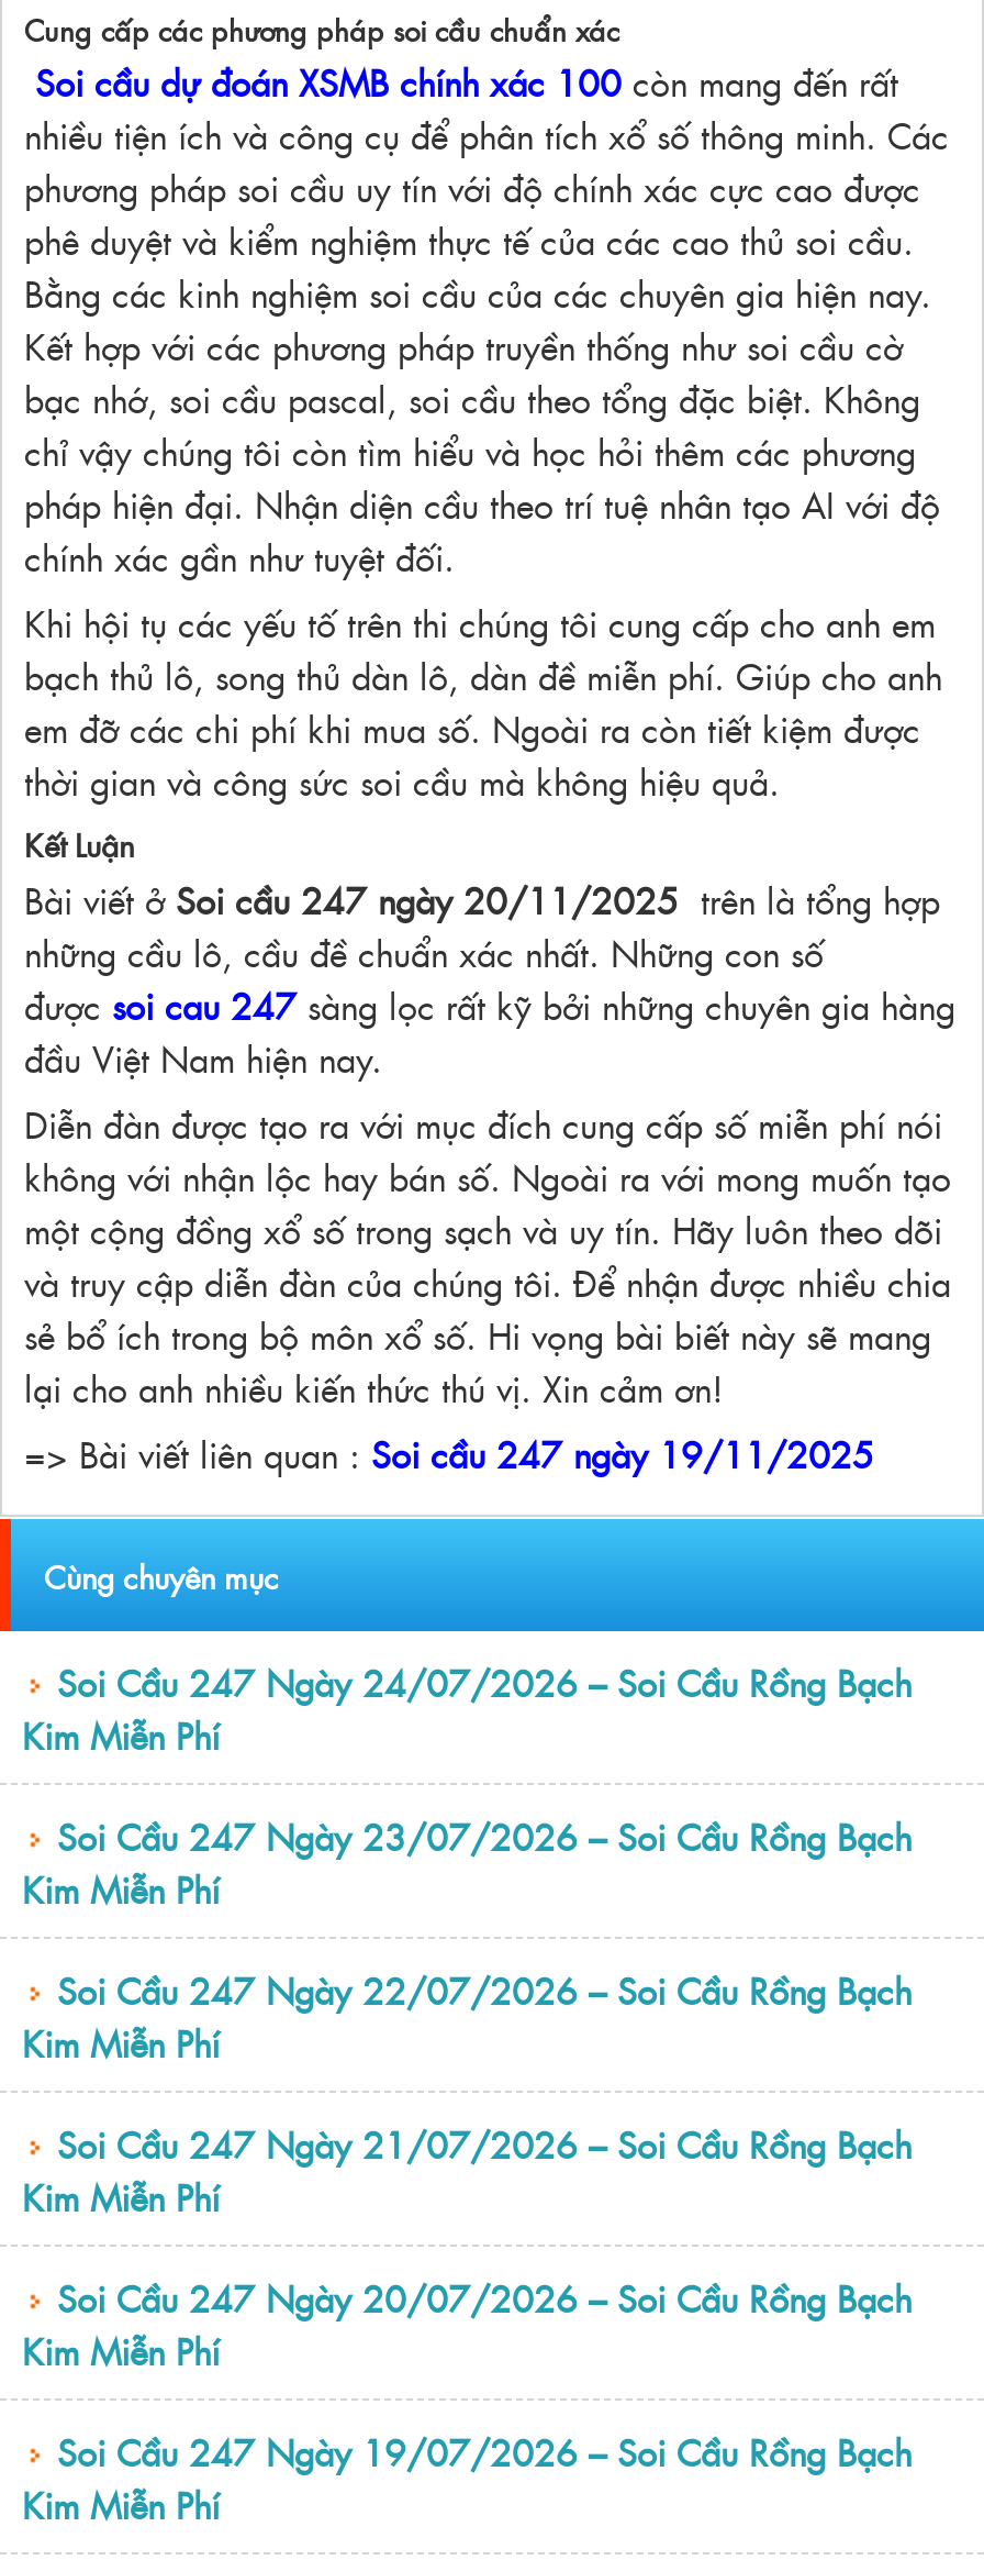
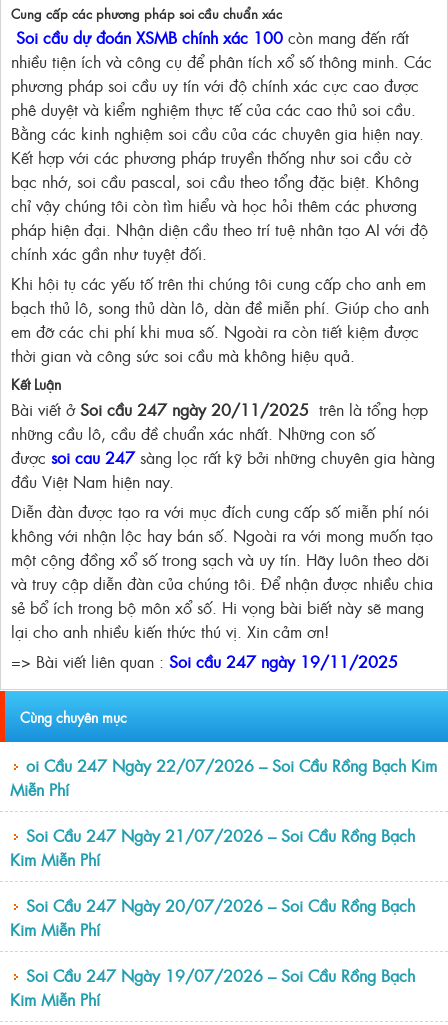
- Soi Cầu 247 Ngày 24/07/2026 – Soi Cầu Rồng Bạch
- Kim Miễn Phí
- Soi Cầu 247 Ngày 23/07/2026 – Soi Cầu Rồng Bạch
- Kim Miễn Phí
- Soi Cầu 247 Ngày 22/07/2026 – Soi Cầu Rồng Bạch
- Kim Miễn Phí
+ oi Cầu 247 Ngày 22/07/2026 – Soi Cầu Rồng Bạch Kim
+ Miễn Phí
